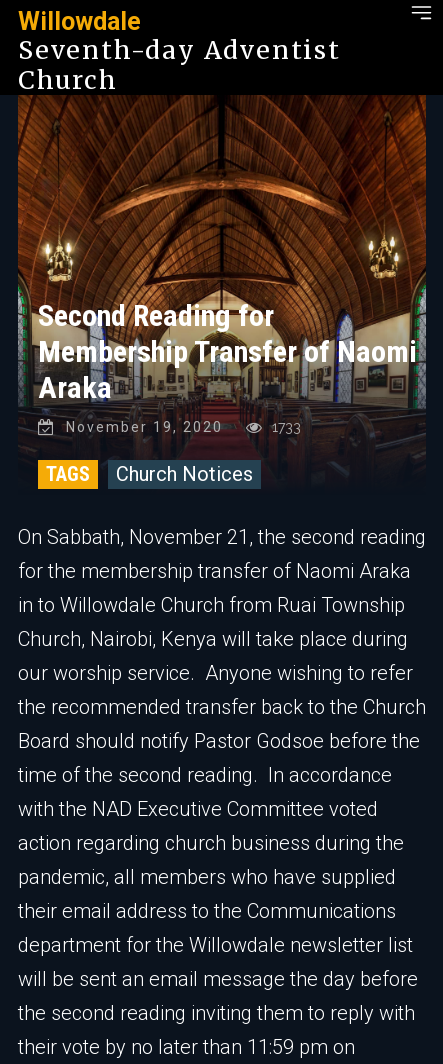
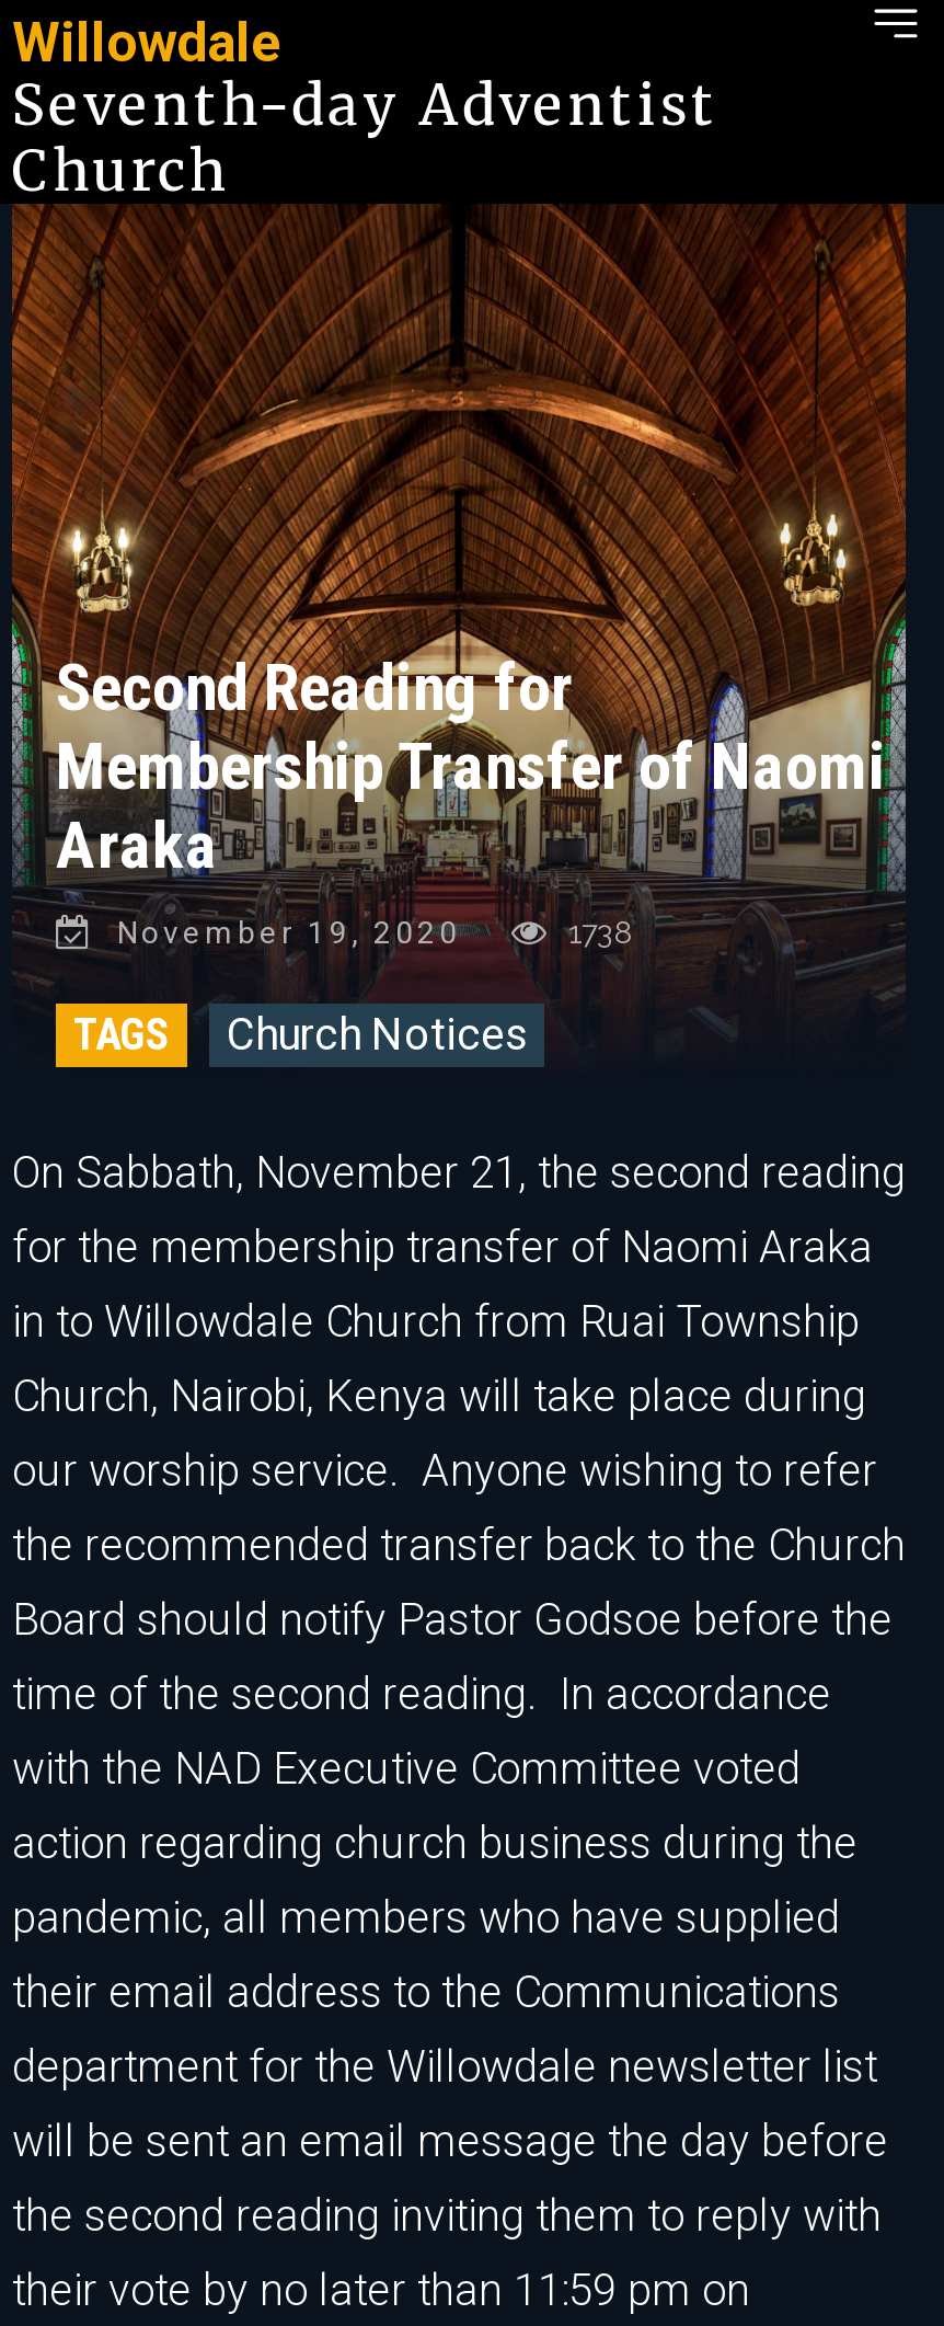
- 1733
+ 1738
